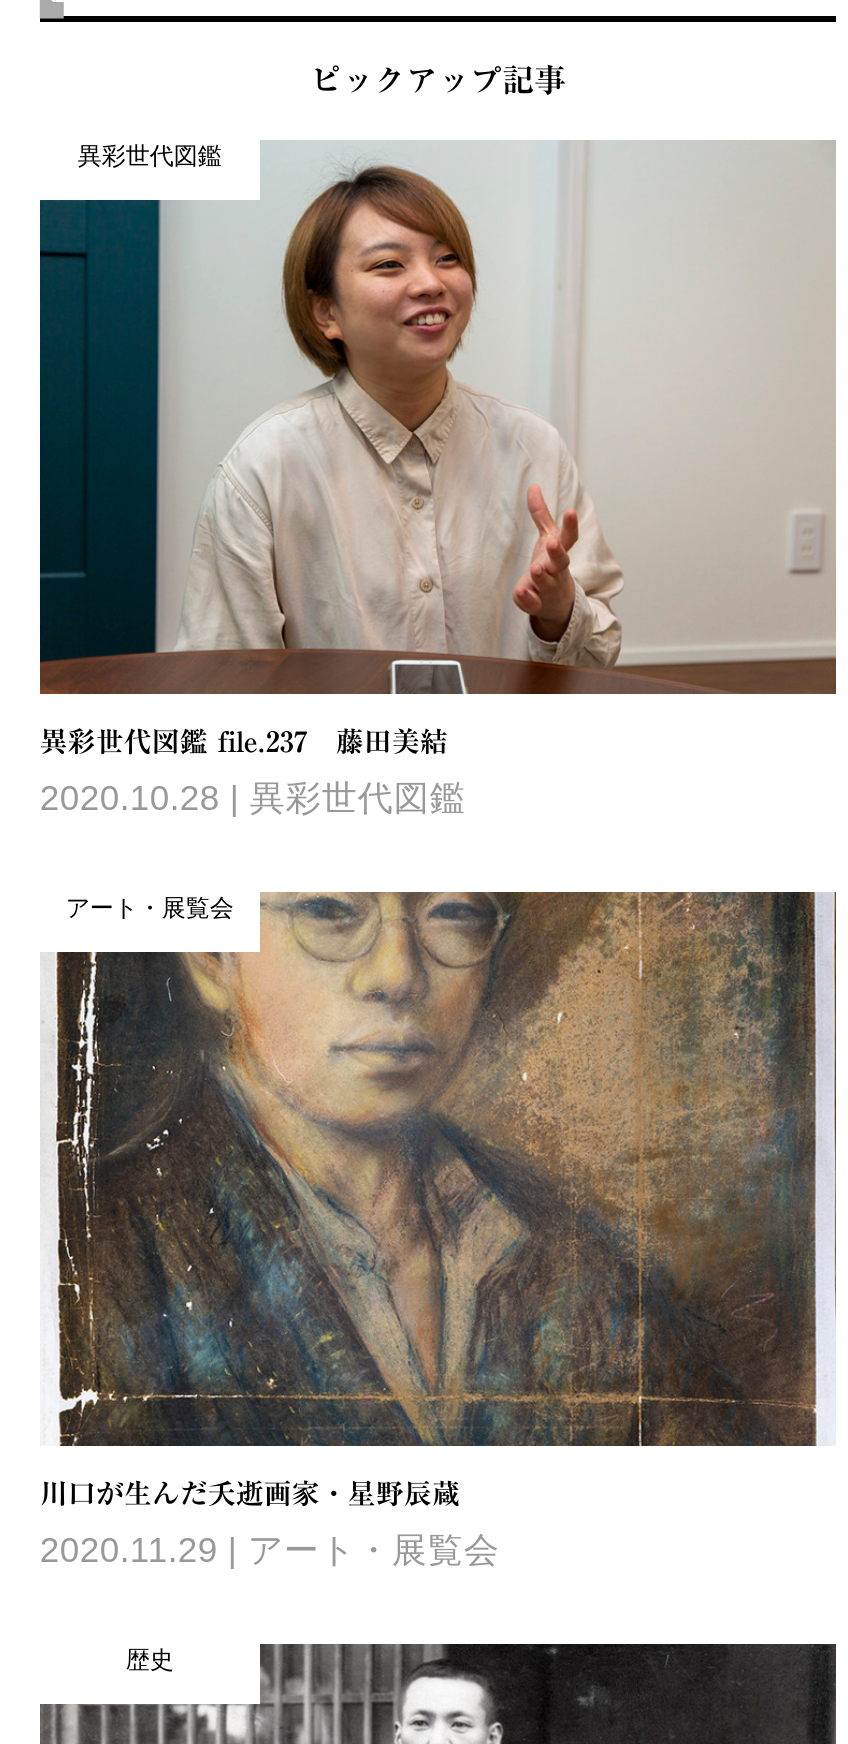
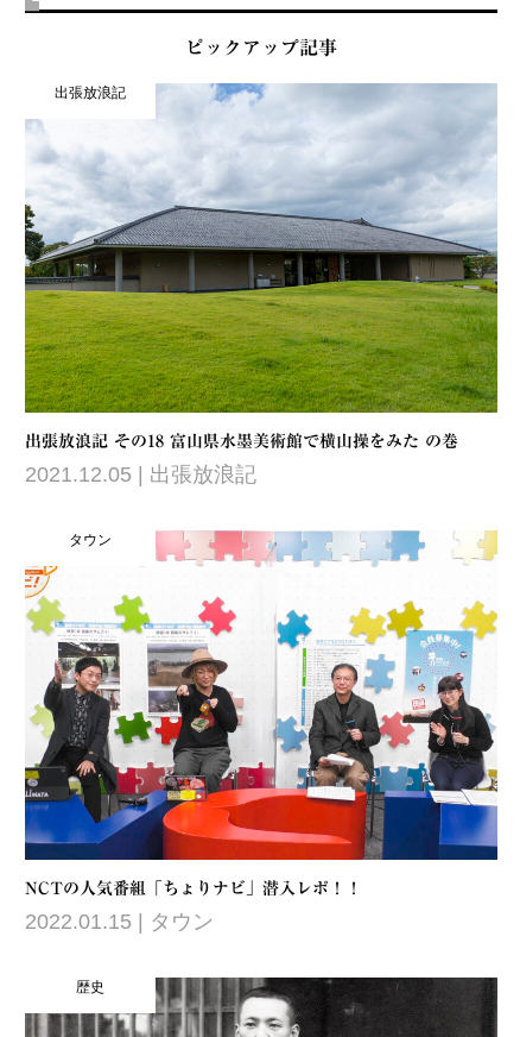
- [image]
- 異彩世代図鑑
+ [image]
+ 出張放浪記

- 異彩世代図鑑 file.237 藤田美結
+ 出張放浪記 その18 富山県水墨美術館で横山操をみた の巻

- 2020.10.28
- 異彩世代図鑑
+ 2021.12.05
+ 出張放浪記

- [image]
- アート・展覧会
+ [image]
+ タウン

- 川口が生んだ夭逝画家・星野辰蔵
+ NCTの人気番組「ちょりナビ」潜入レポ！！

- 2020.11.29
- アート・展覧会
+ 2022.01.15
+ タウン
